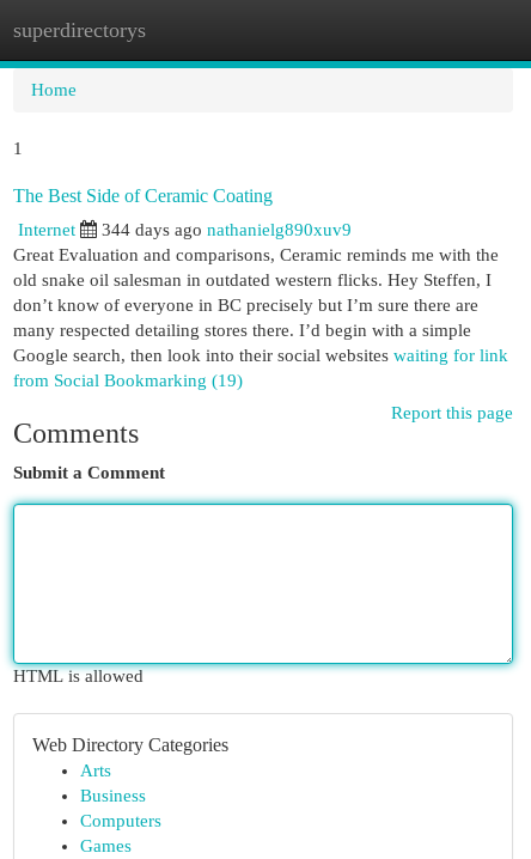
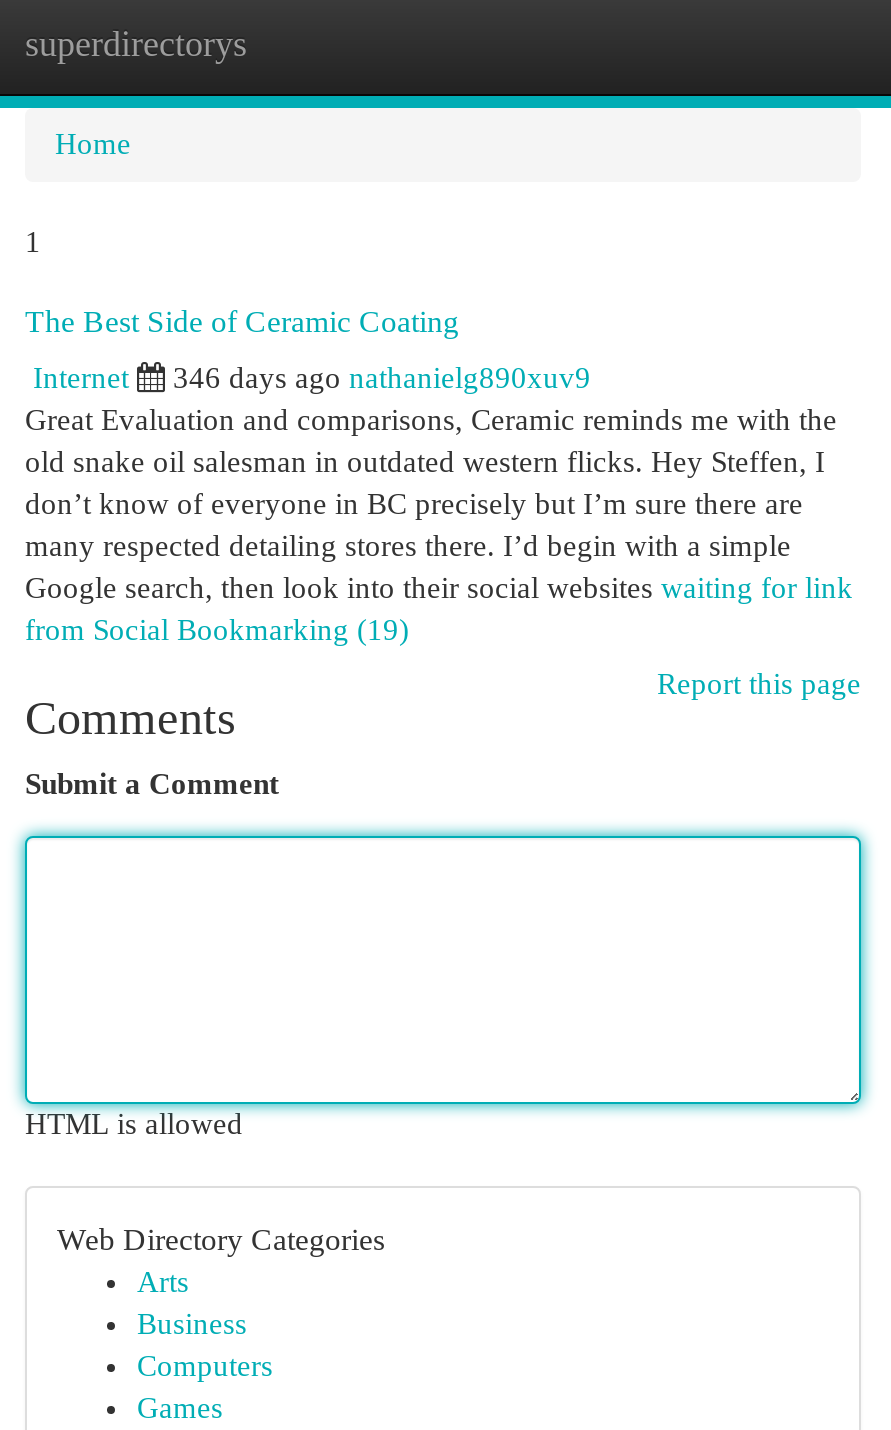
- 344 days ago nathanielg890xuv9
+ 346 days ago nathanielg890xuv9
